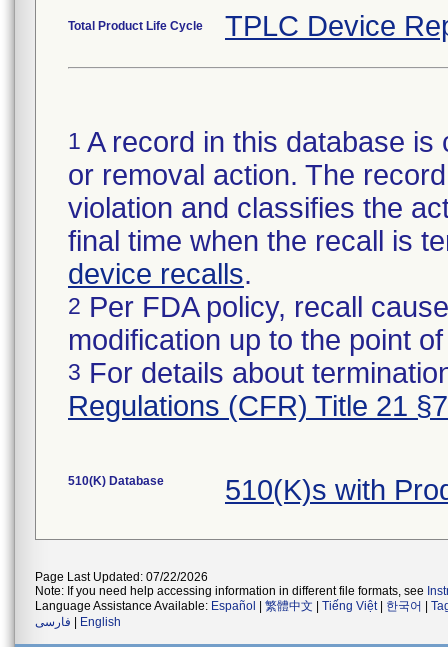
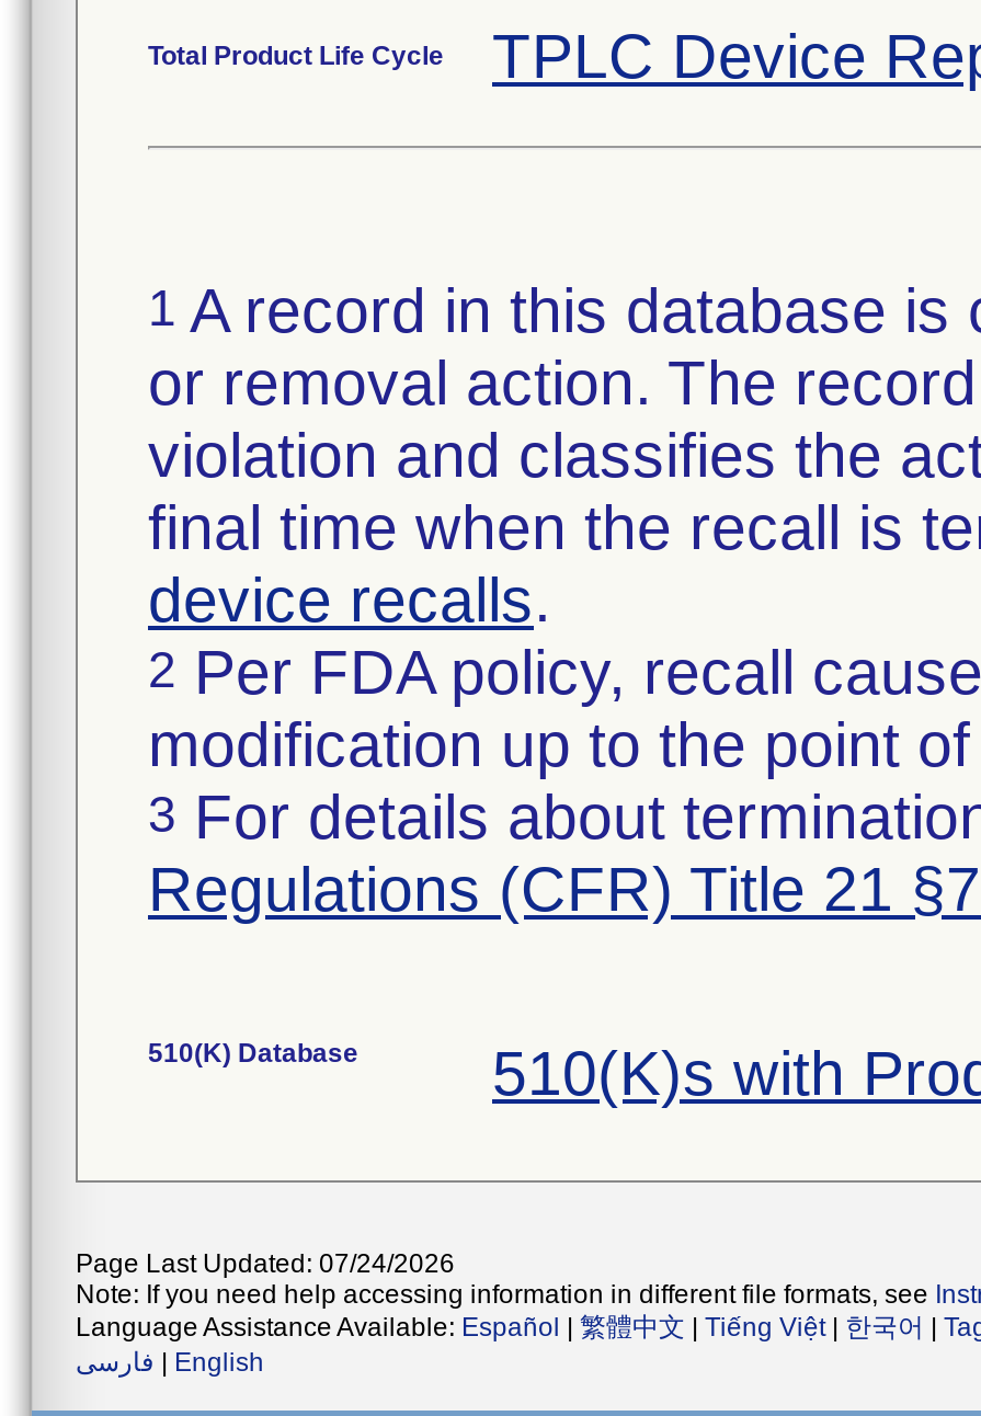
- Page Last Updated: 07/22/2026
+ Page Last Updated: 07/24/2026
